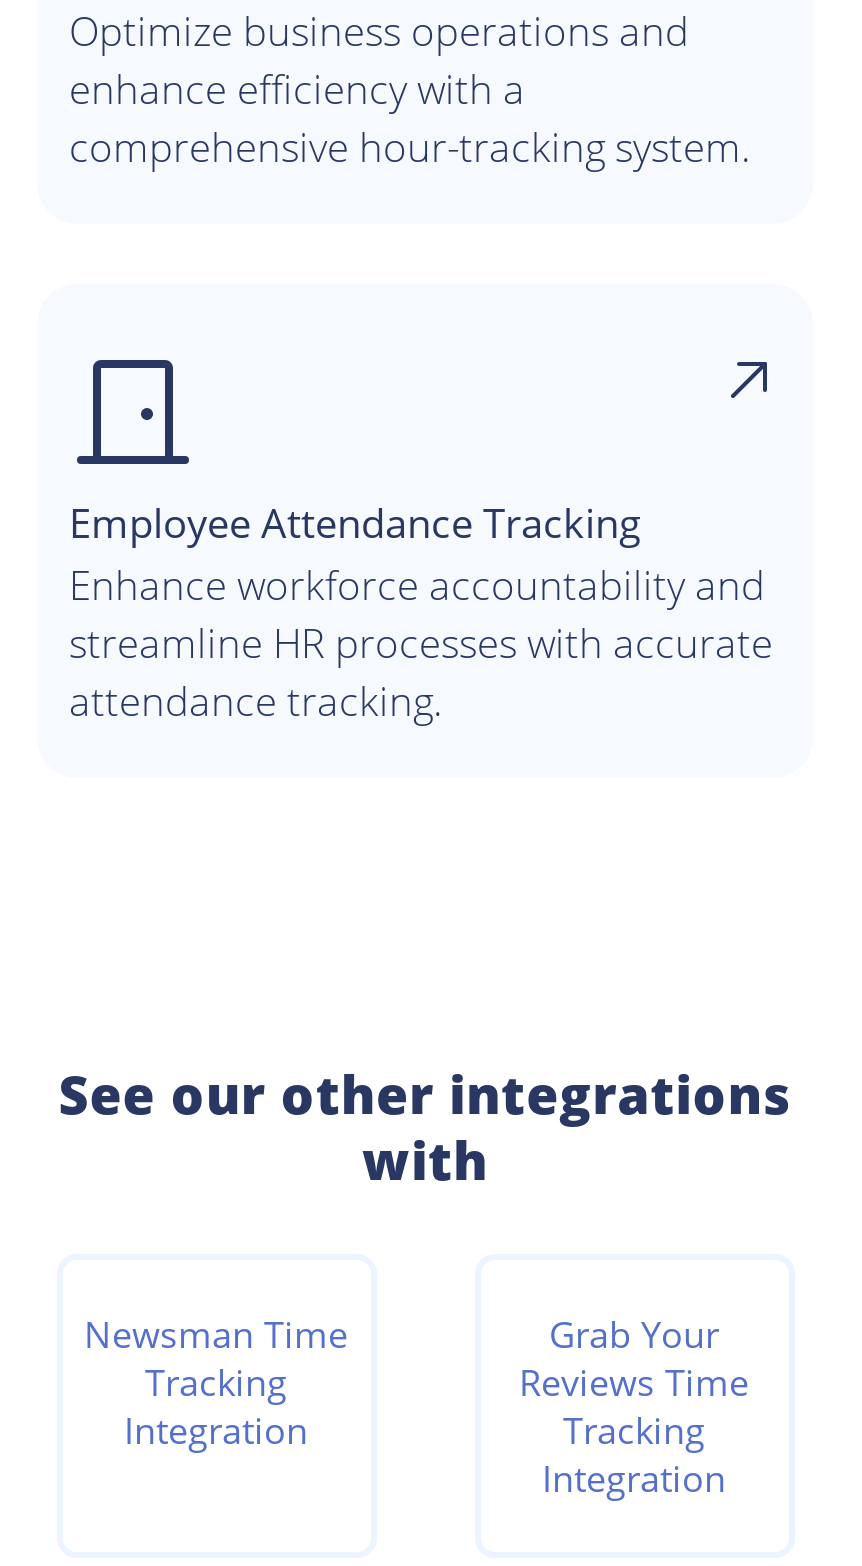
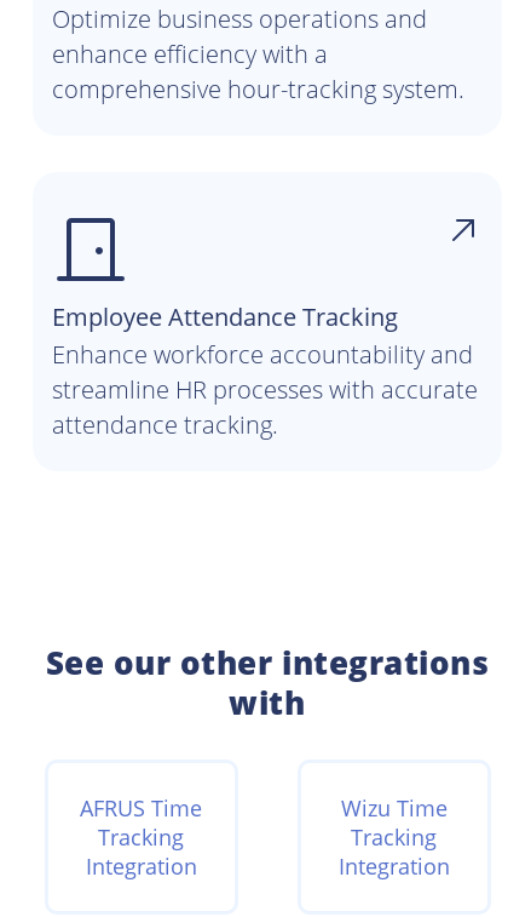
- Newsman Time
+ AFRUS Time

- Grab Your
- Reviews Time
+ Wizu Time
